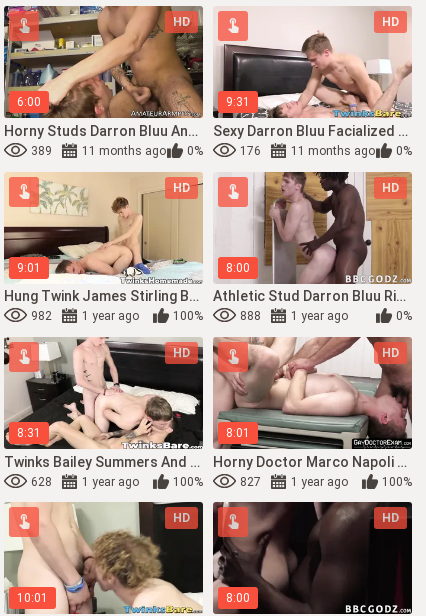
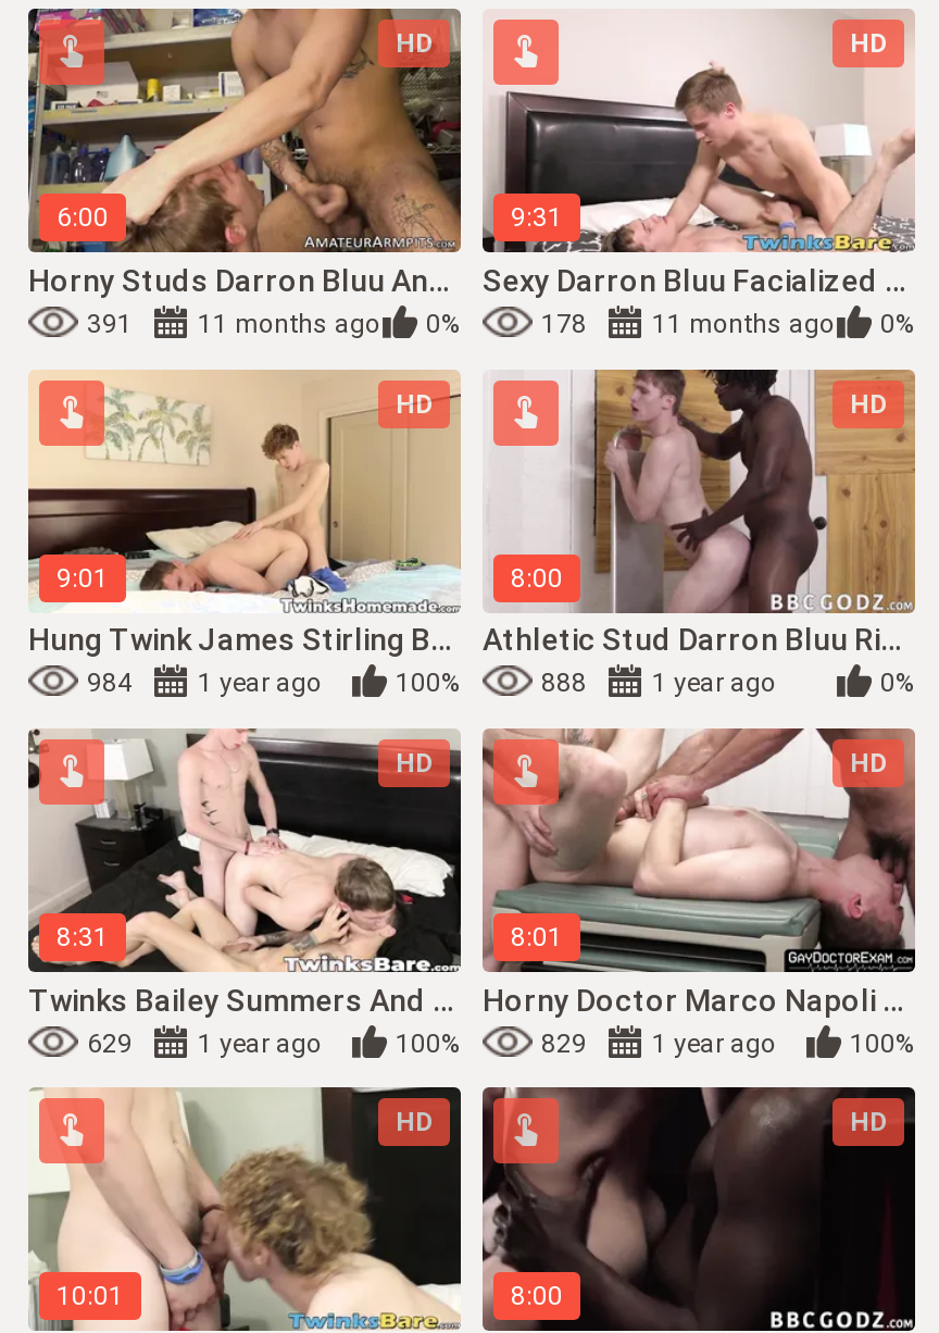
- 389
+ 391

- 176
+ 178

- 982
+ 984

- 628
+ 629

- 827
+ 829
